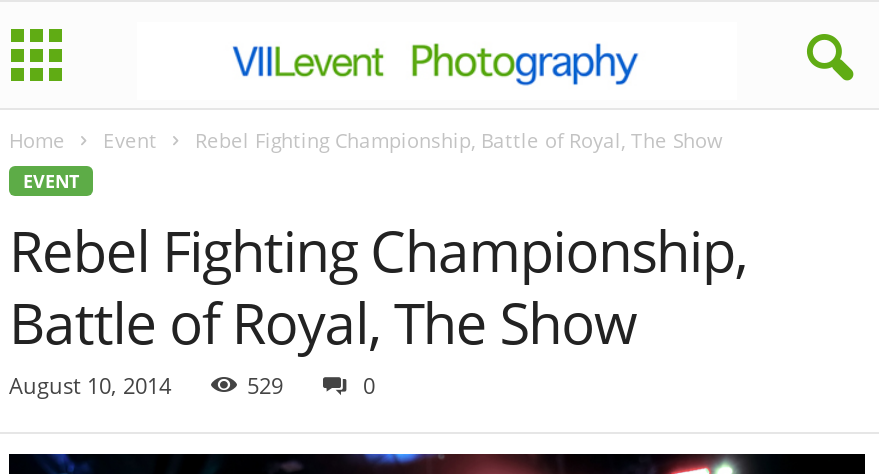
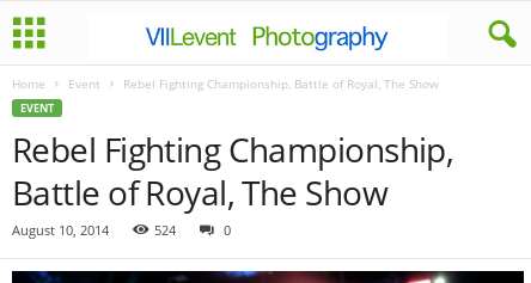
- 529
+ 524
